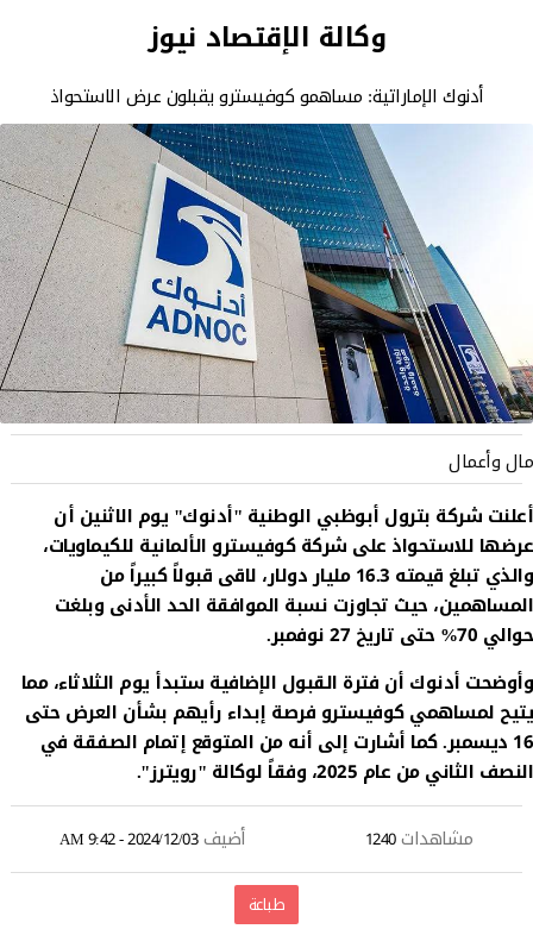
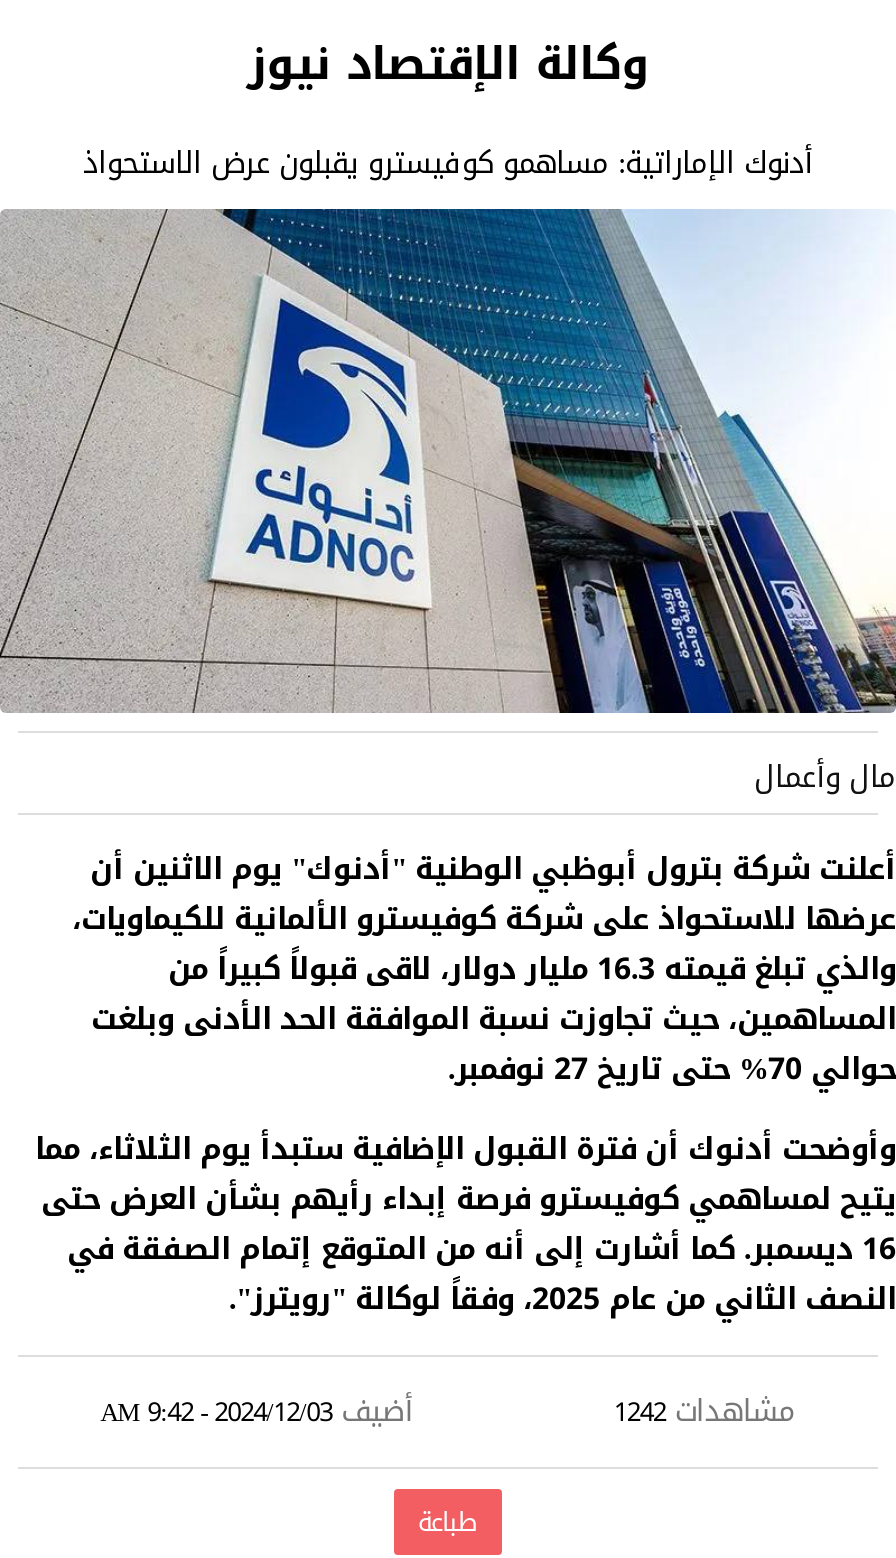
- مشاهدات 1240
+ مشاهدات 1242
